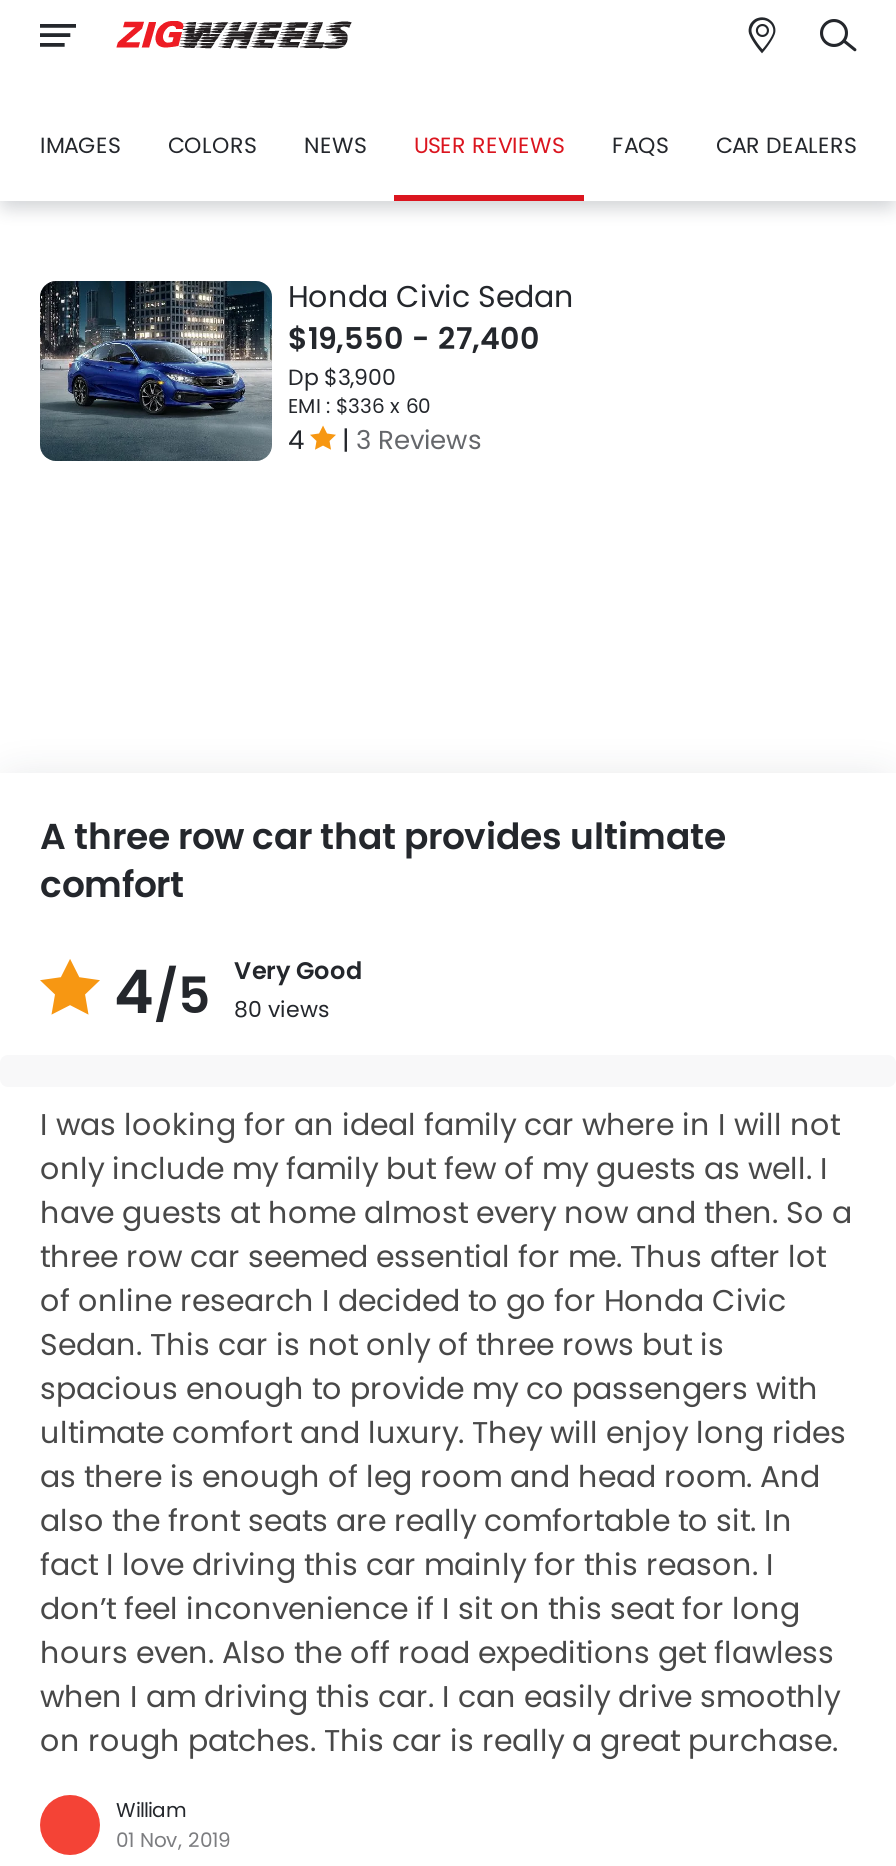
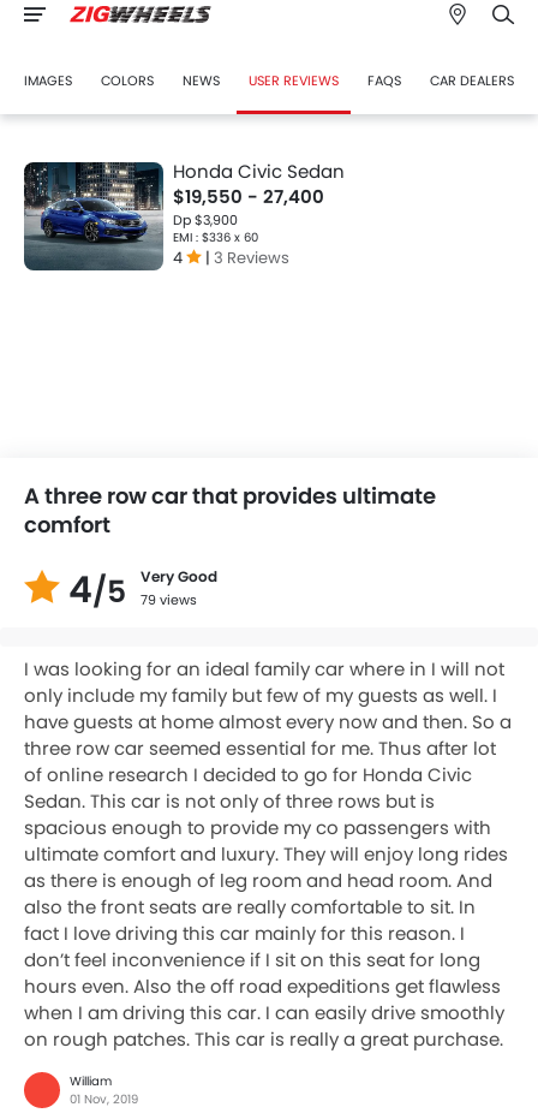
- 4/5 80 views Very Good
+ 4/5 79 views Very Good
